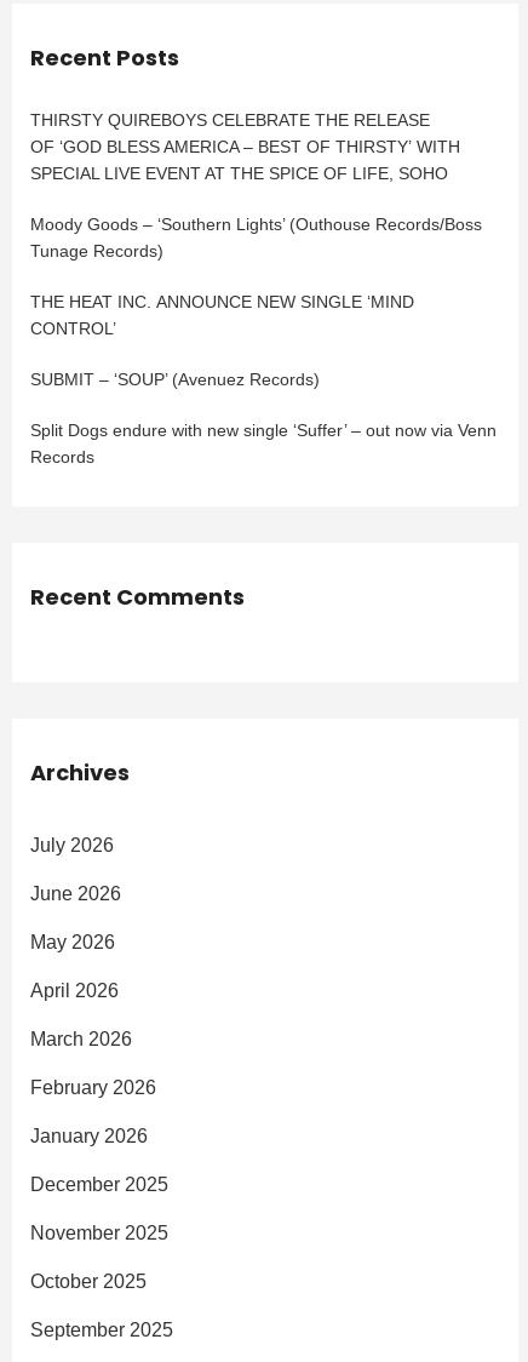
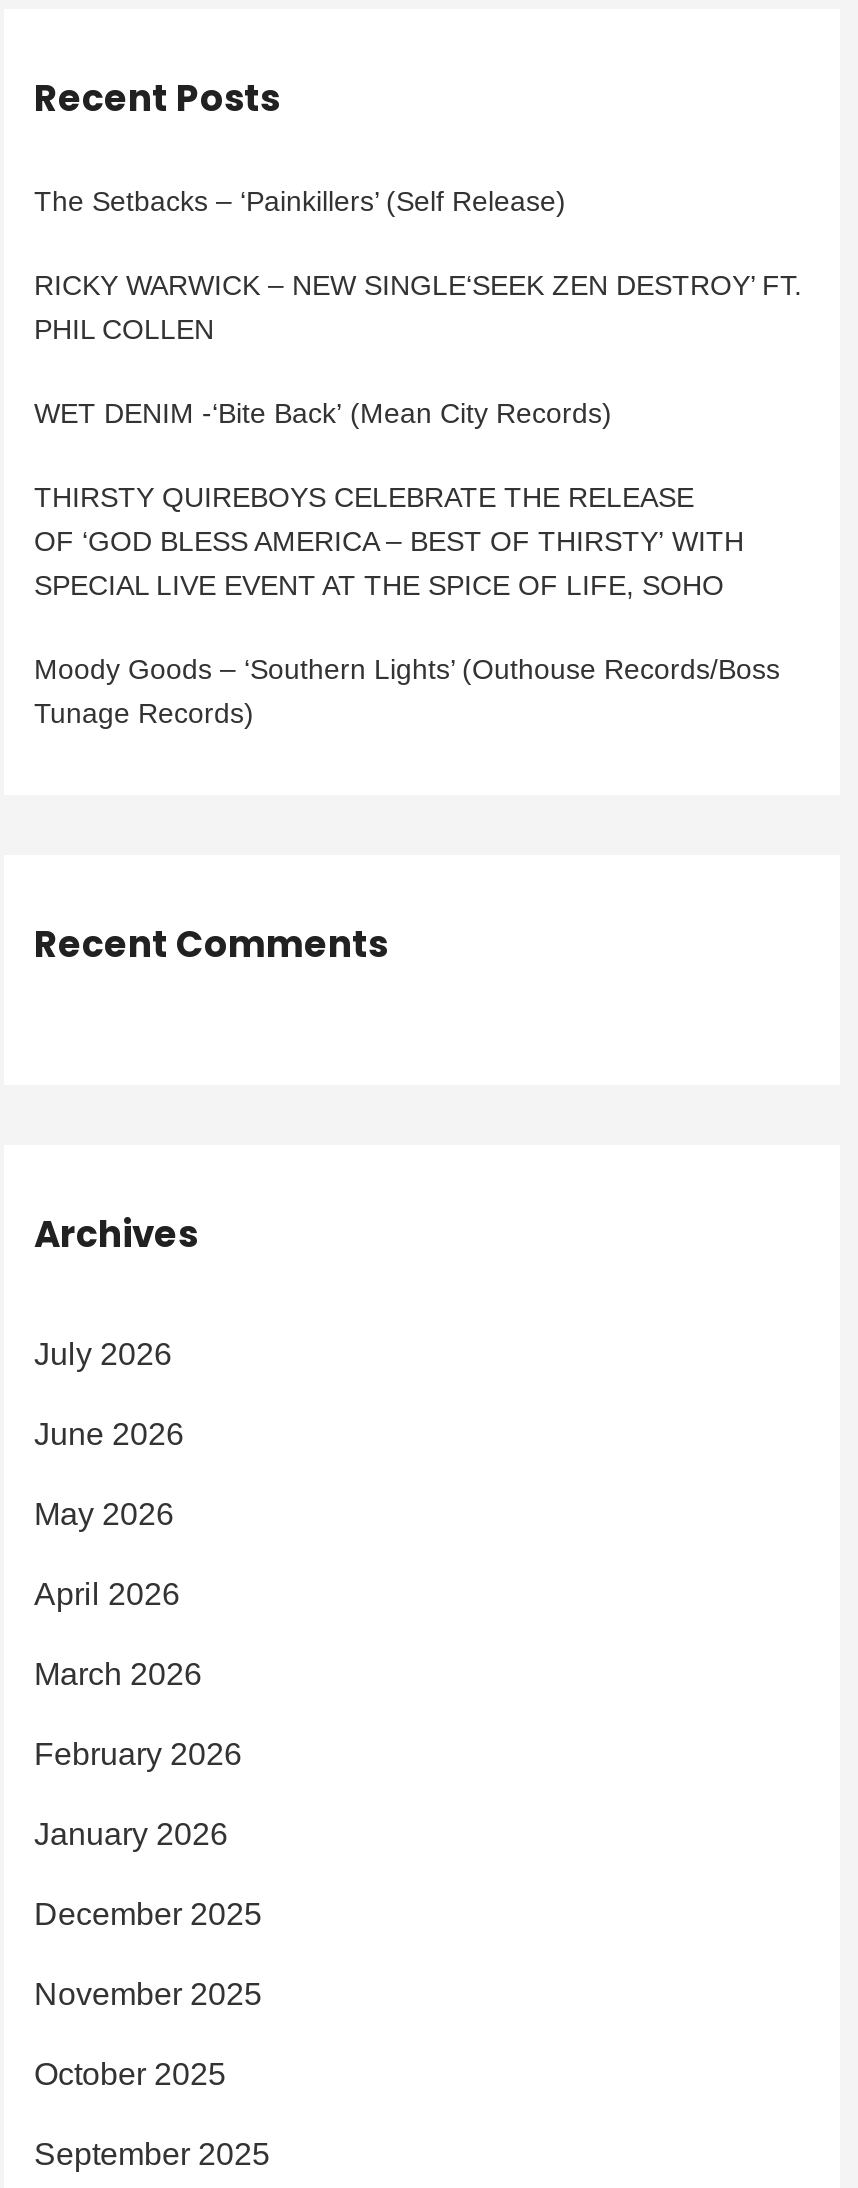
+ The Setbacks – ‘Painkillers’ (Self Release)
+ RICKY WARWICK – NEW SINGLE‘SEEK ZEN DESTROY’ FT.
+ PHIL COLLEN
+ WET DENIM -‘Bite Back’ (Mean City Records)

moved down: THIRSTY QUIREBOYS CELEBRATE THE RELEASE | OF ‘GOD BLESS AMERICA – BEST OF THIRSTY’ WITH | SPECIAL LIVE EVENT AT THE SPICE OF LIFE, SOHO | Moody Goods – ‘Southern Lights’ (Outhouse Records/Boss | Tunage Records)

- THE HEAT INC. ANNOUNCE NEW SINGLE ‘MIND
- CONTROL’
- SUBMIT – ‘SOUP’ (Avenuez Records)
- Split Dogs endure with new single ‘Suffer’ – out now via Venn
- Records
